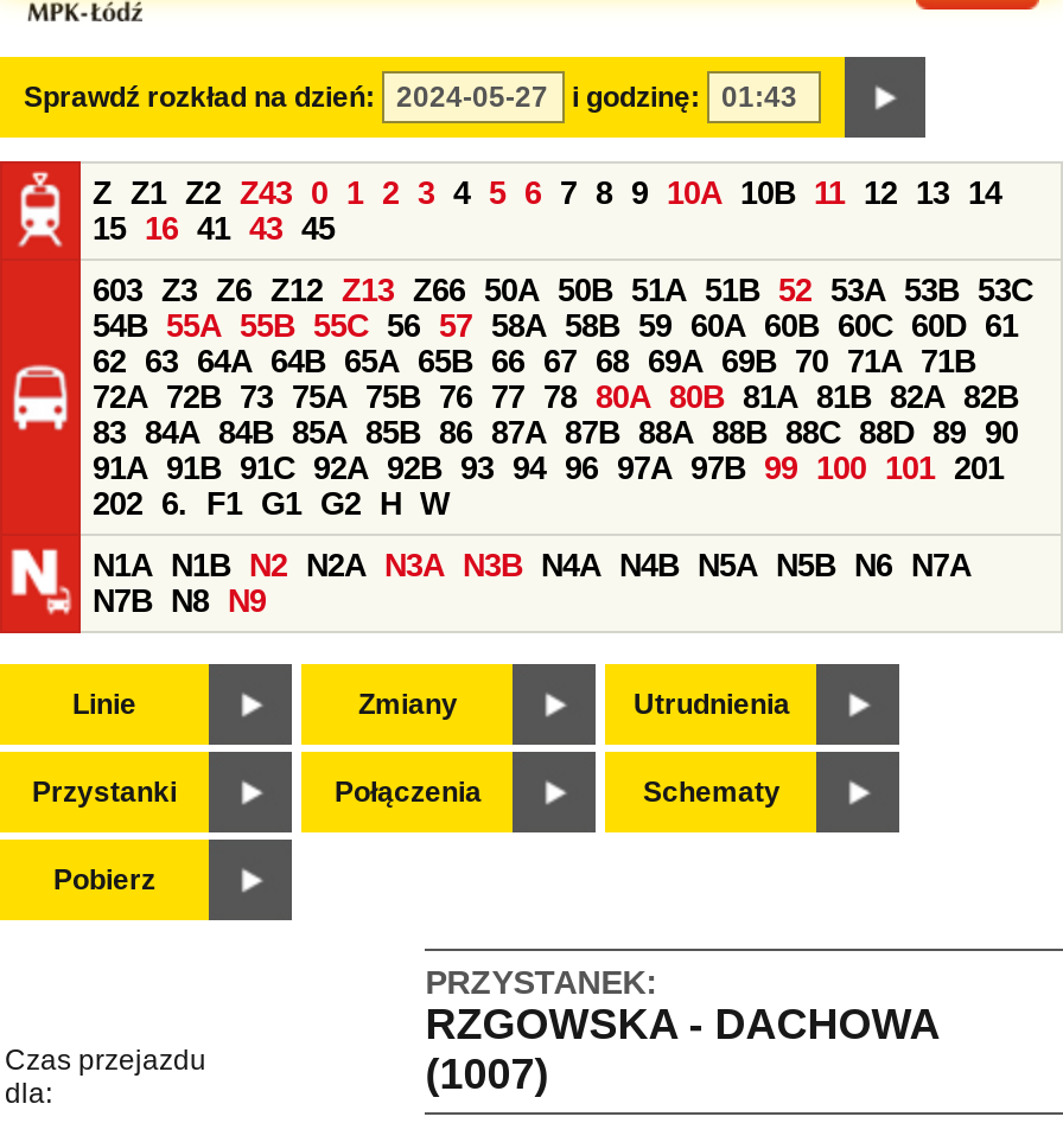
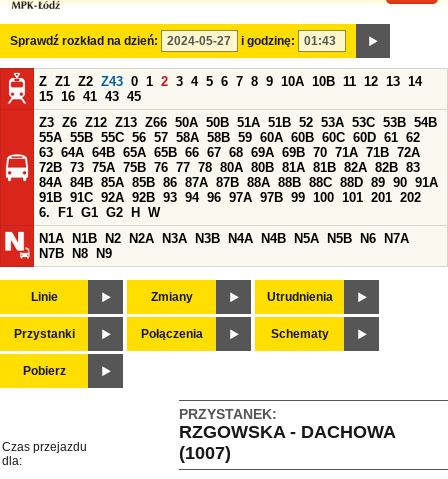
- 603 Z3 Z6 Z12 Z13 Z66 50A 50B 51A 51B 52 53A 53B 53C
- 54B 55A 55B 55C 56 57 58A 58B 59 60A 60B 60C 60D 61
- 62 63 64A 64B 65A 65B 66 67 68 69A 69B 70 71A 71B
- 72A 72B 73 75A 75B 76 77 78 80A 80B 81A 81B 82A 82B
- 83 84A 84B 85A 85B 86 87A 87B 88A 88B 88C 88D 89 90
- 91A 91B 91C 92A 92B 93 94 96 97A 97B 99 100 101 201
- 202 6. F1 G1 G2 H W
+ Z3 Z6 Z12 Z13 Z66 50A 50B 51A 51B 52 53A 53C 53B 54B
+ 55A 55B 55C 56 57 58A 58B 59 60A 60B 60C 60D 61 62
+ 63 64A 64B 65A 65B 66 67 68 69A 69B 70 71A 71B 72A
+ 72B 73 75A 75B 76 77 78 80A 80B 81A 81B 82A 82B 83
+ 84A 84B 85A 85B 86 87A 87B 88A 88B 88C 88D 89 90 91A
+ 91B 91C 92A 92B 93 94 96 97A 97B 99 100 101 201 202
+ 6. F1 G1 G2 H W
